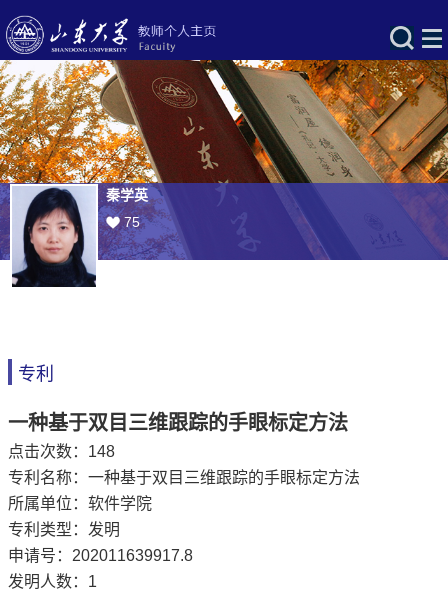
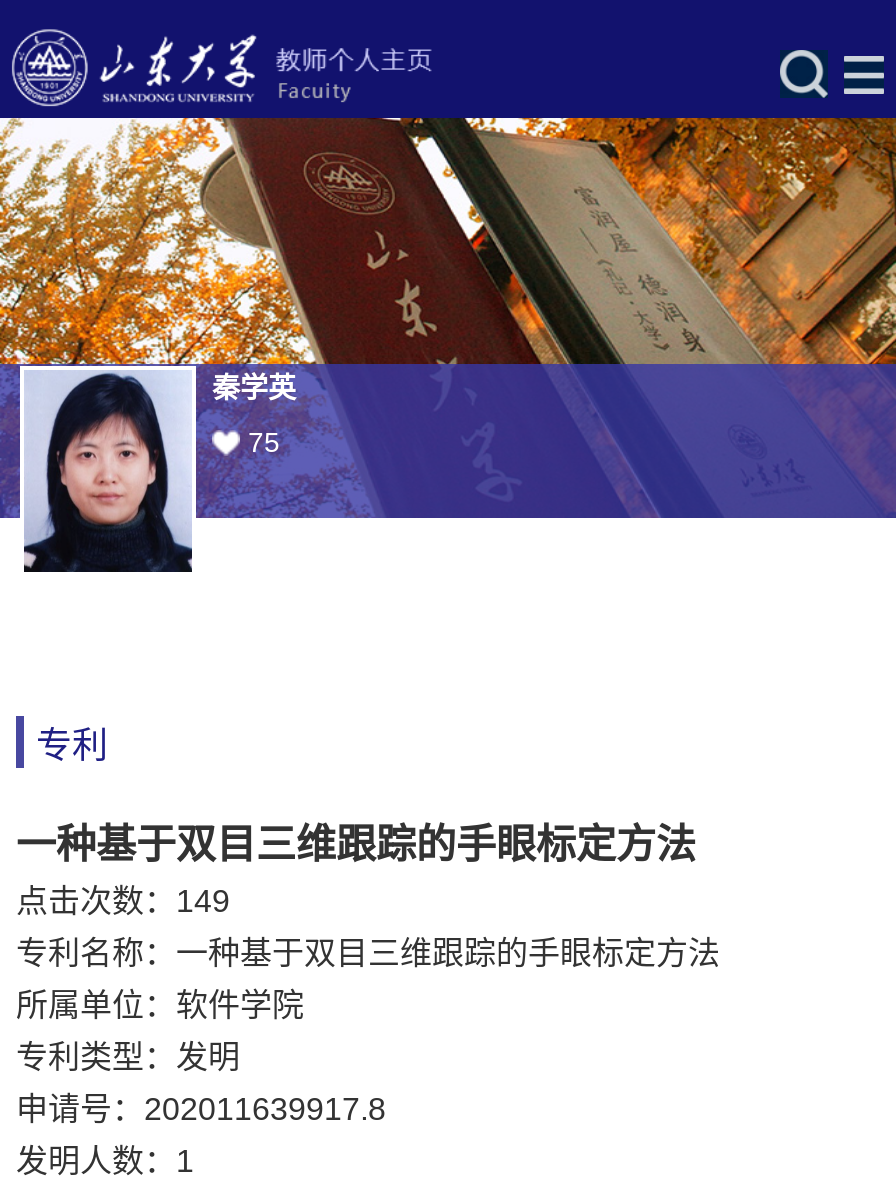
- 点击次数：148
+ 点击次数：149
